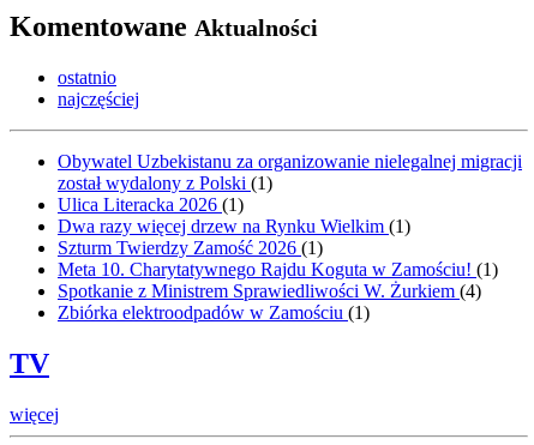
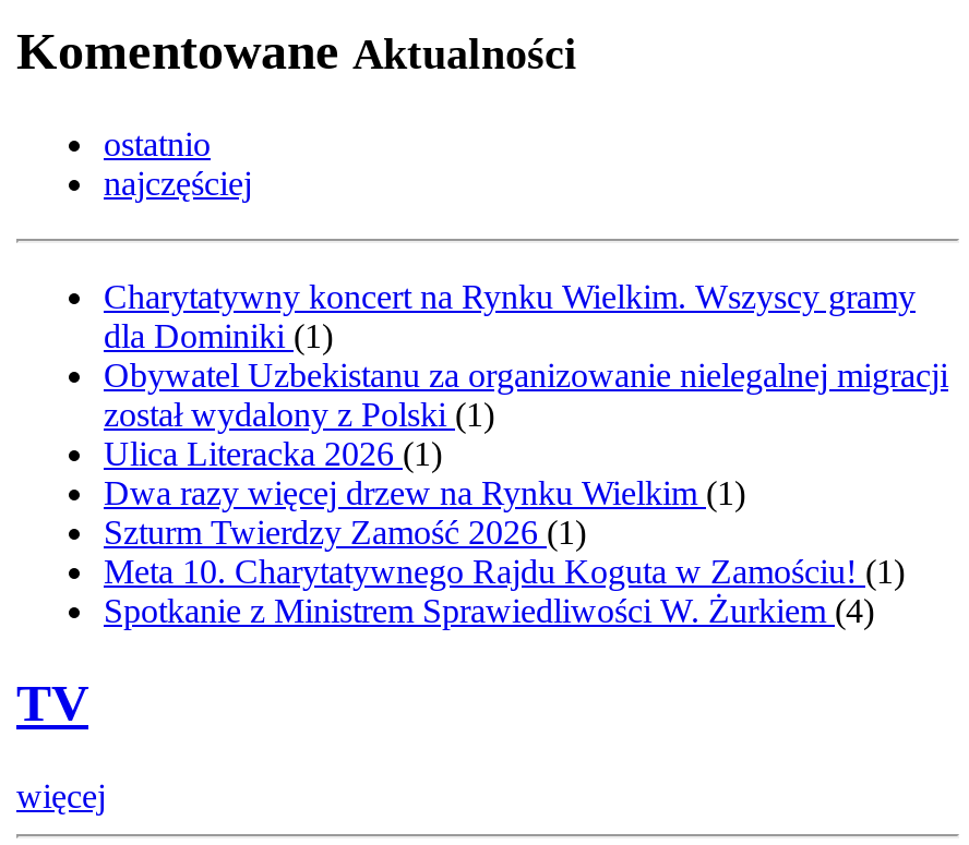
+ Charytatywny koncert na Rynku Wielkim. Wszyscy gramy
+ dla Dominiki (1)

moved down: Obywatel Uzbekistanu za organizowanie nielegalnej migracji | został wydalony z Polski (1) | Ulica Literacka 2026 (1) | Dwa razy więcej drzew na Rynku Wielkim (1) | Szturm Twierdzy Zamość 2026 (1) | Meta 10. Charytatywnego Rajdu Koguta w Zamościu! (1) | Spotkanie z Ministrem Sprawiedliwości W. Żurkiem (4)

- Zbiórka elektroodpadów w Zamościu (1)
